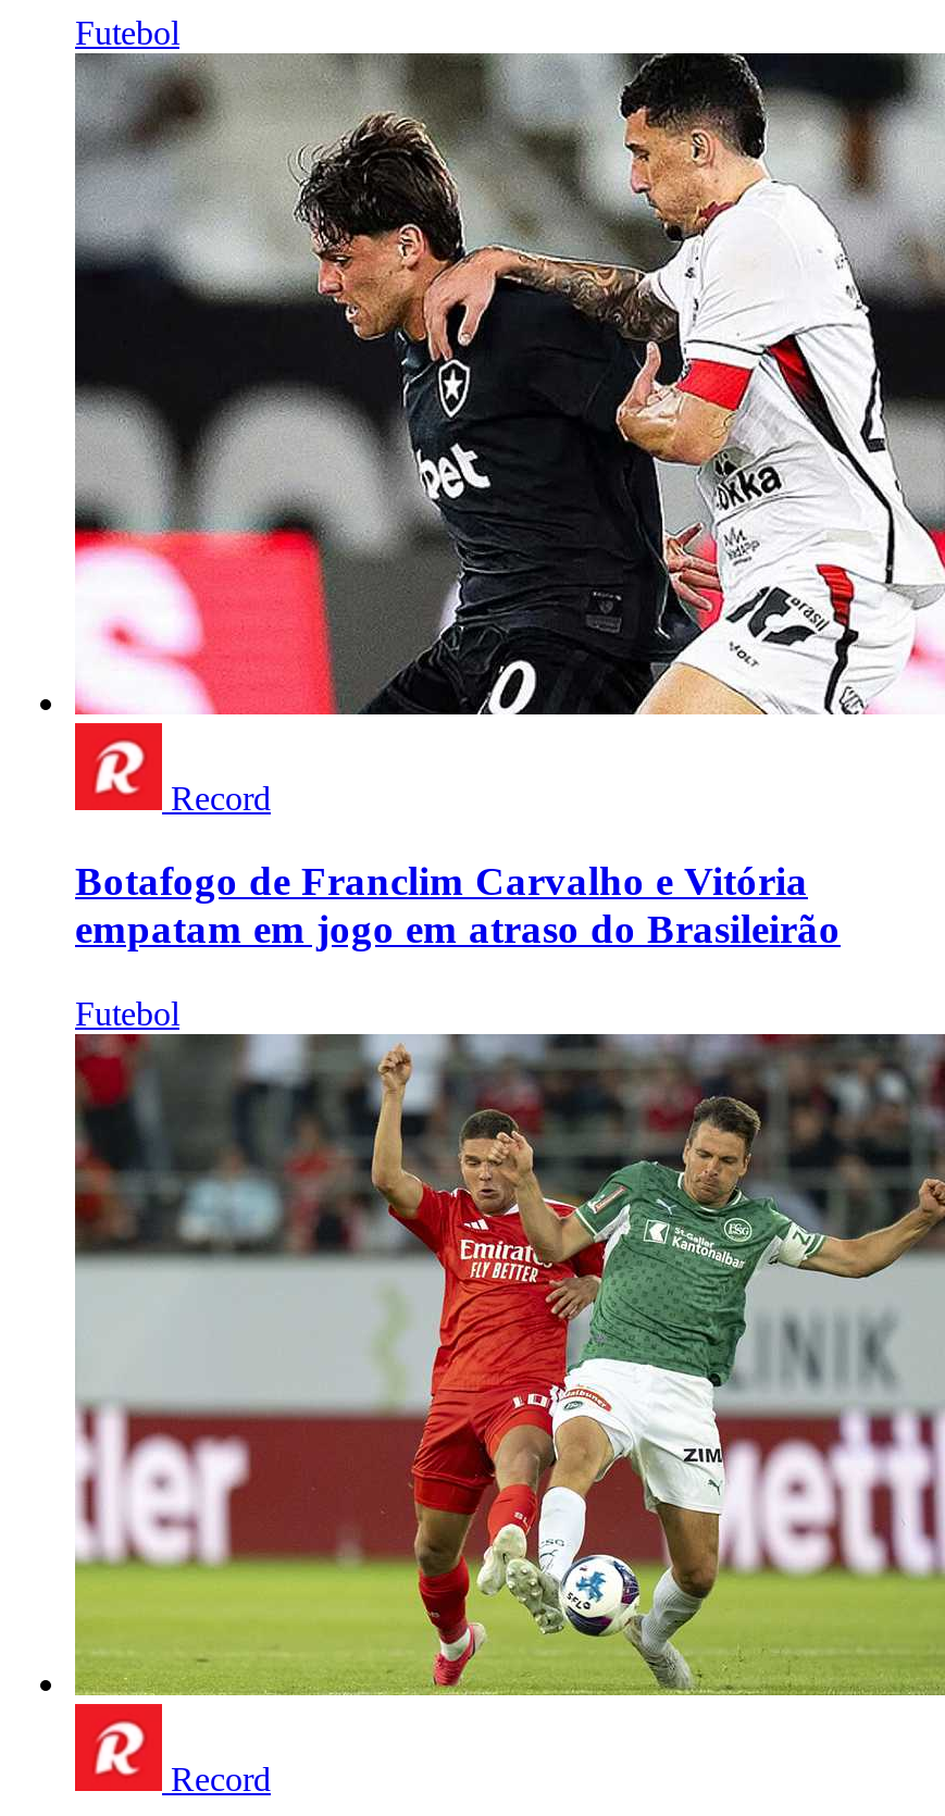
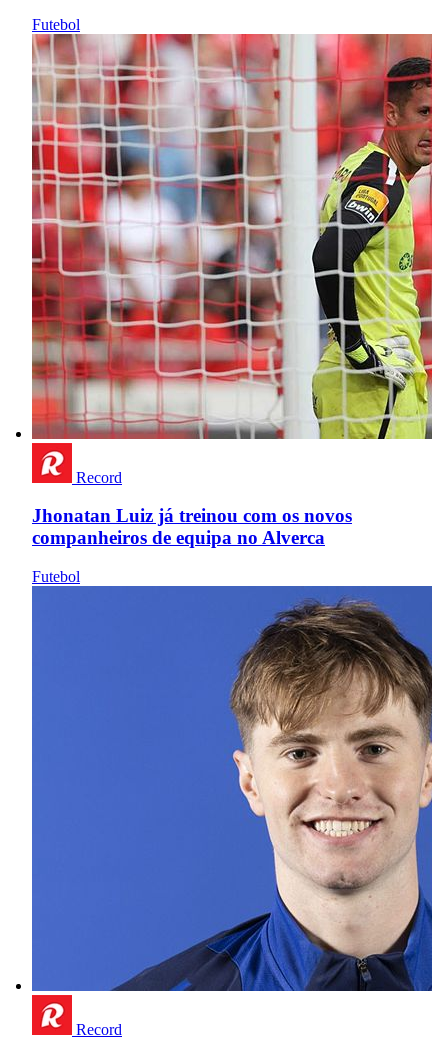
- [image]
+ [image]

- Botafogo de Franclim Carvalho e Vitória
- empatam em jogo em atraso do Brasileirão
+ Jhonatan Luiz já treinou com os novos
+ companheiros de equipa no Alverca

- [image]
+ [image]
